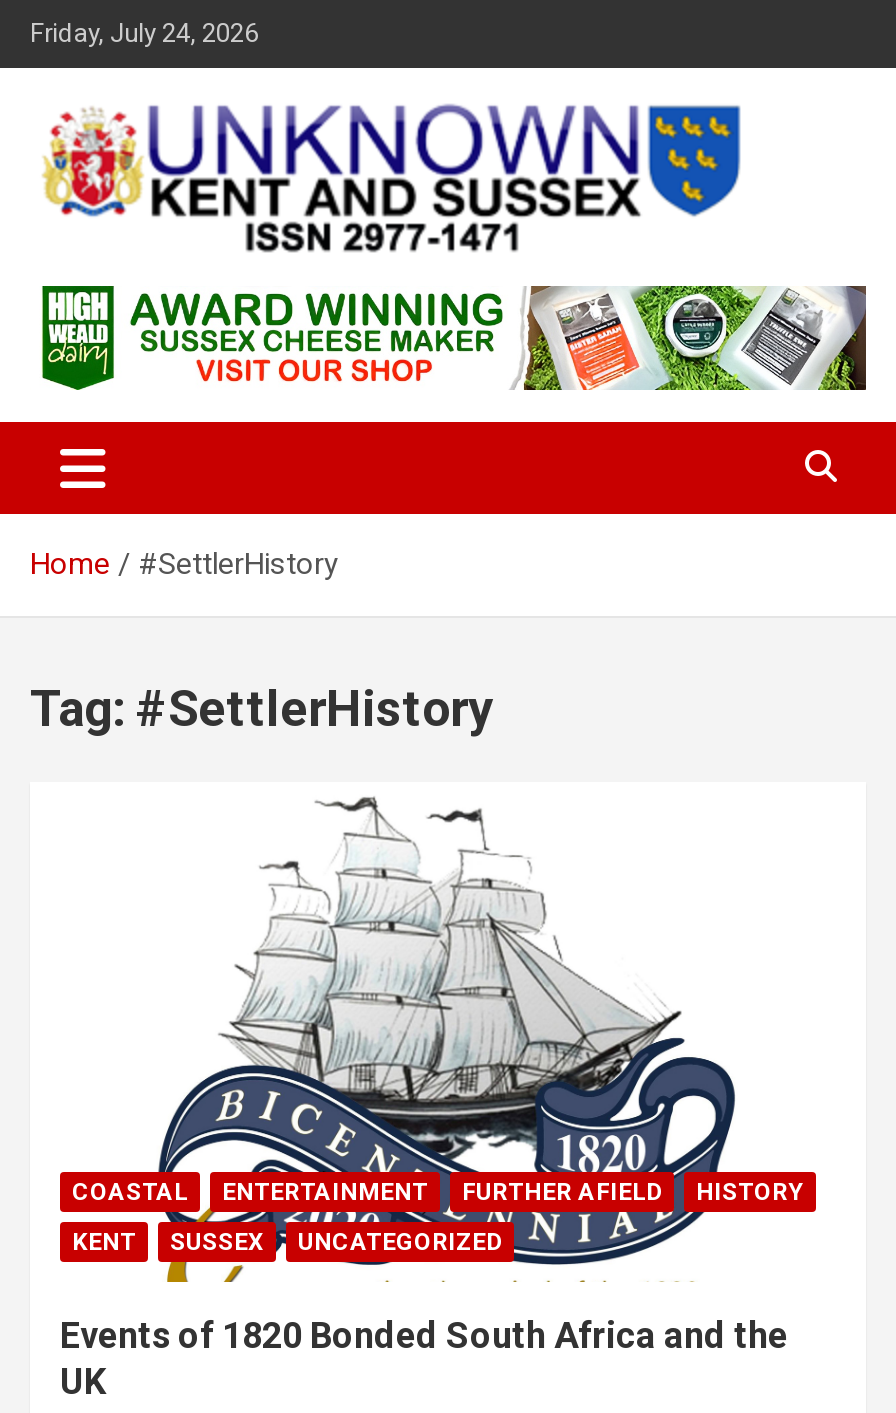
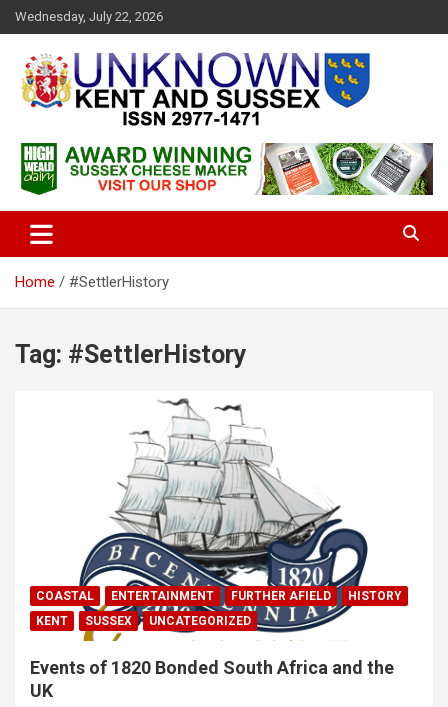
- Friday, July 24, 2026
+ Wednesday, July 22, 2026
